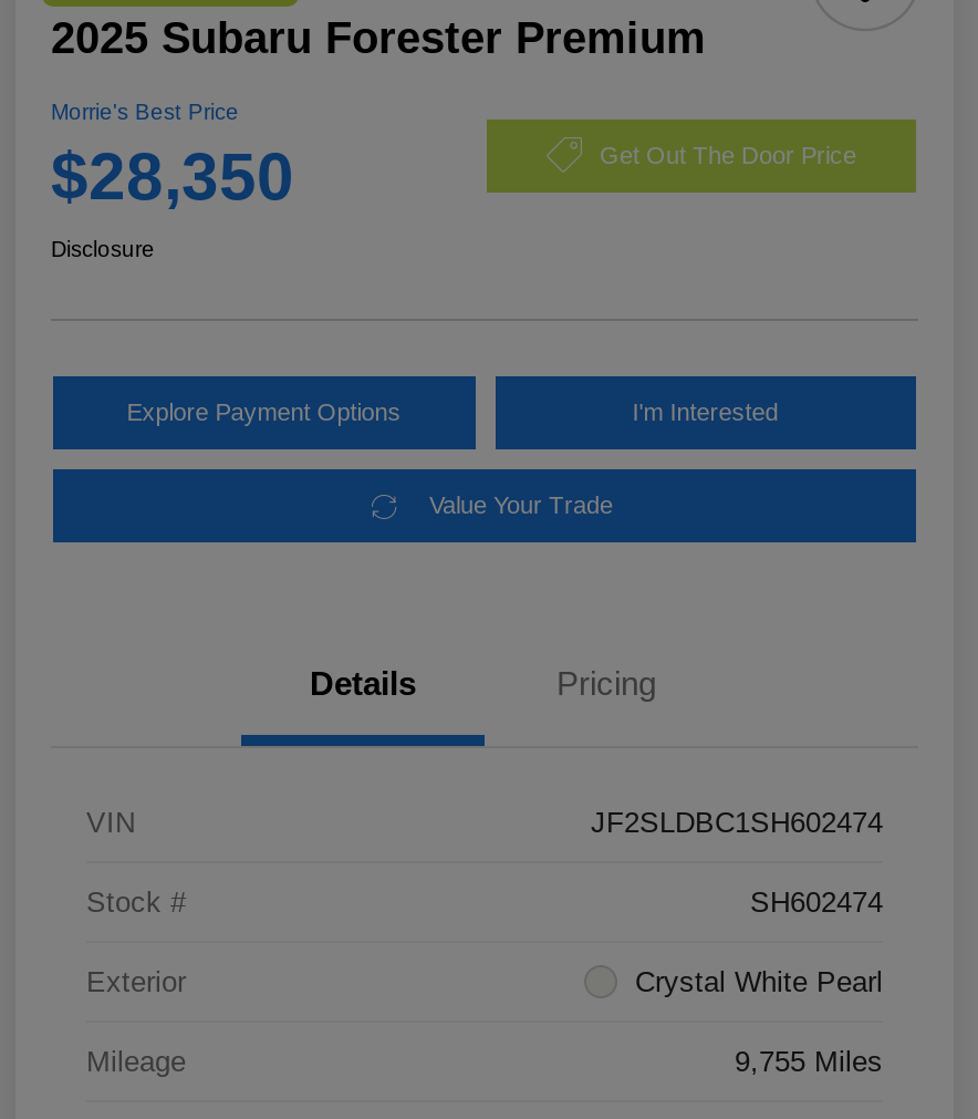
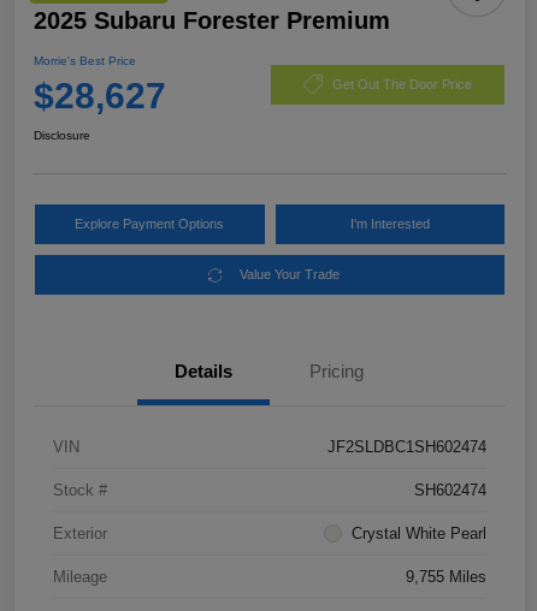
- $28,350
+ $28,627
